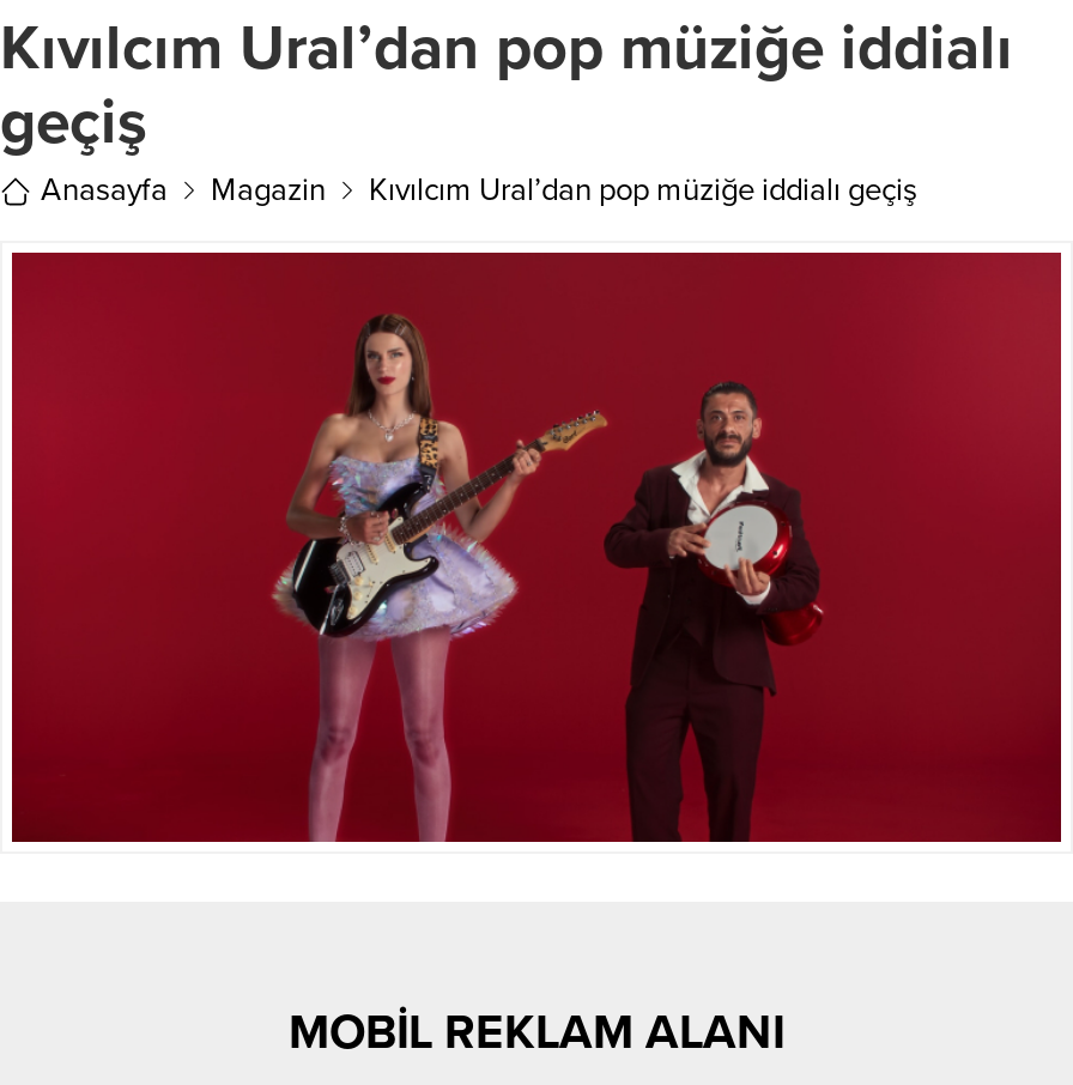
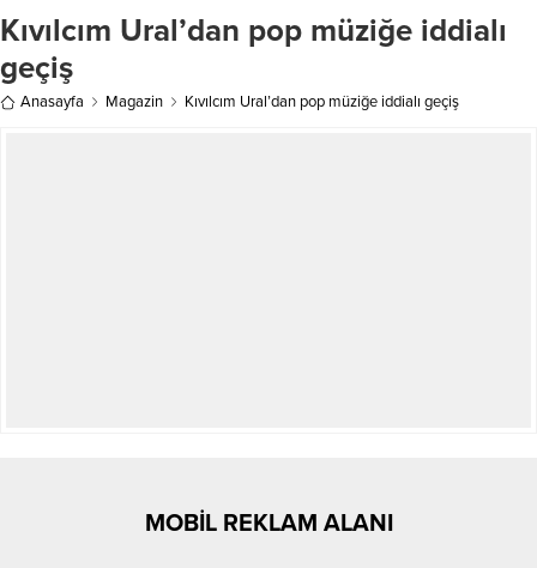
- [image]
